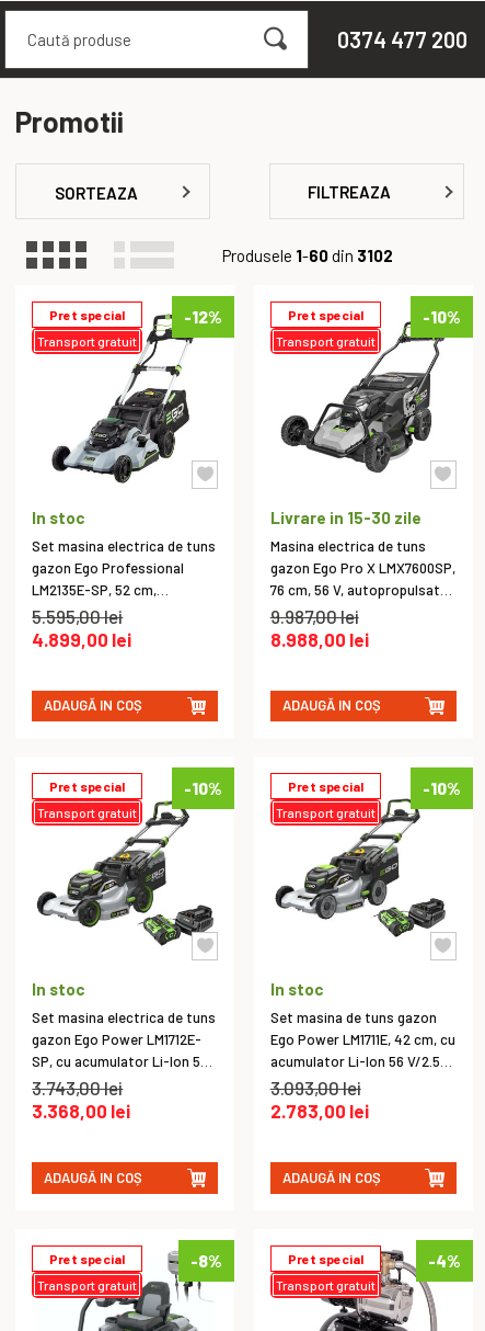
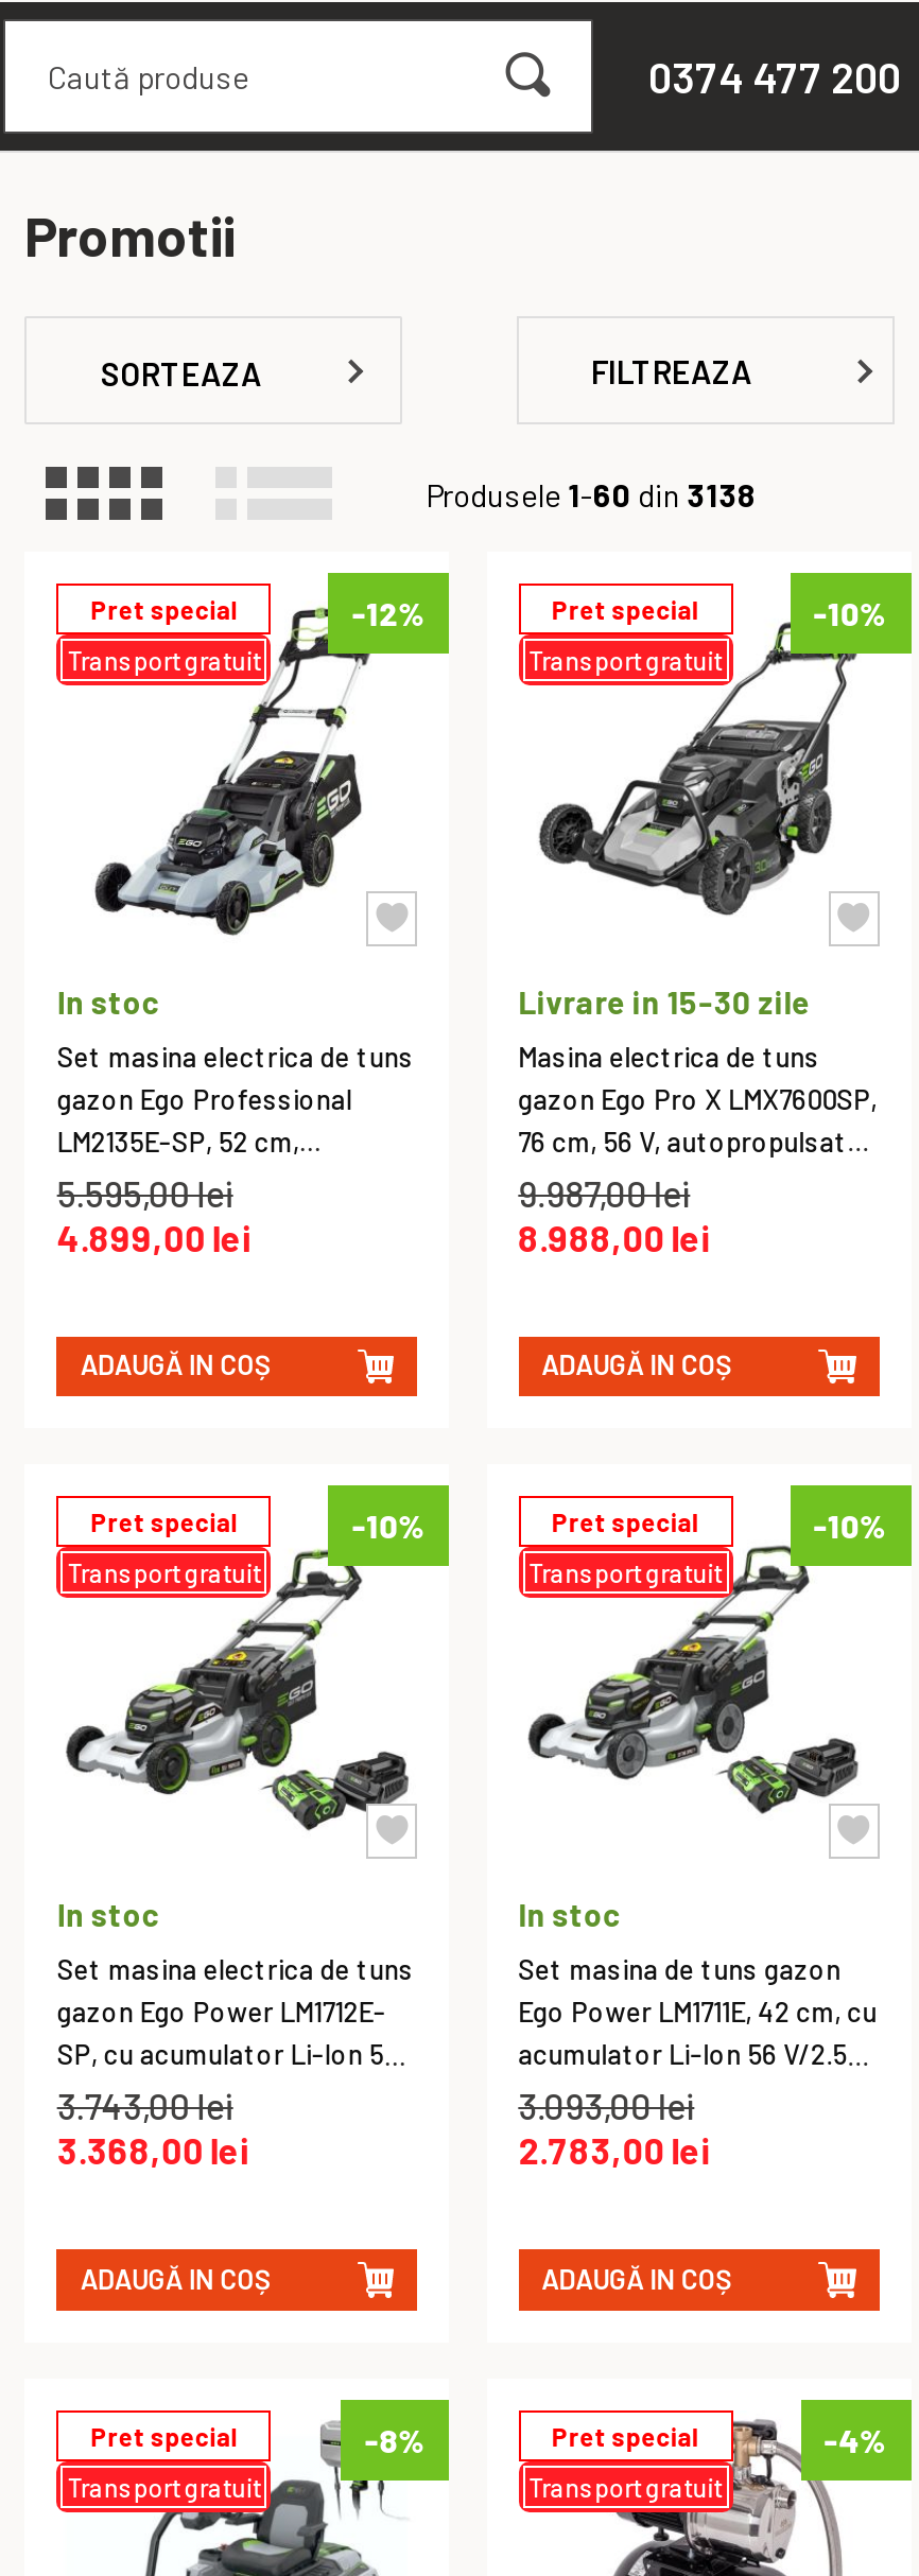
- Produsele 1-60 din 3102
+ Produsele 1-60 din 3138
